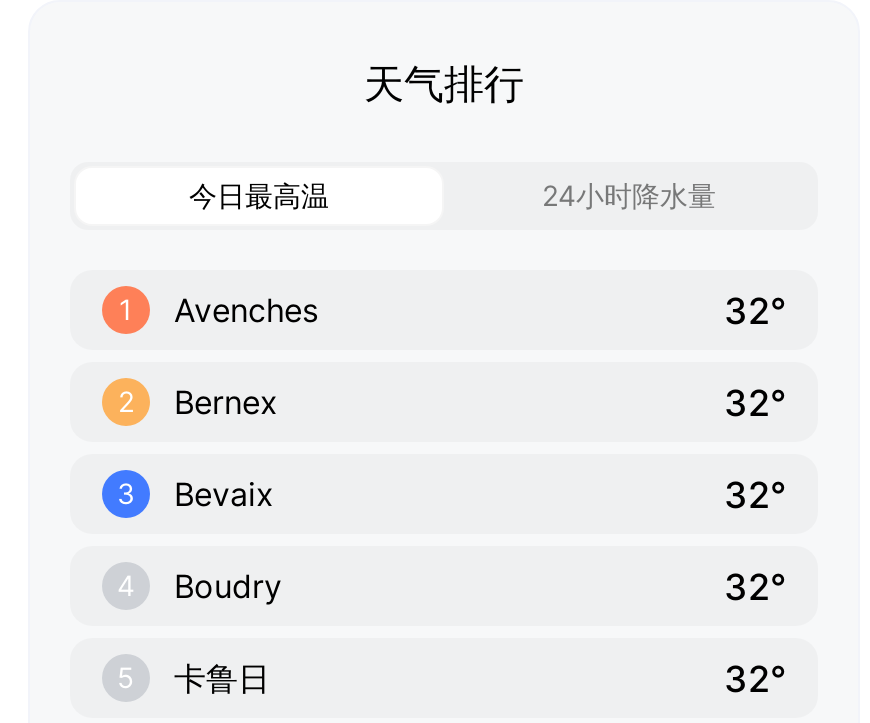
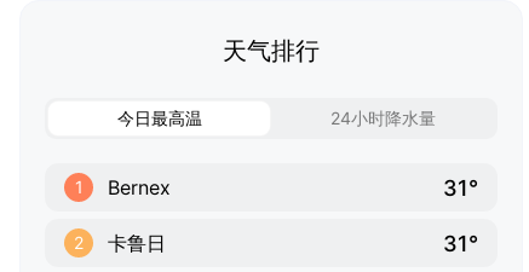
- Avenches
- 32°
- 2

- 32°
- 3
- Bevaix
- 32°
- 4
- Boudry
- 32°
- 5
+ 31°
+ 2

- 32°
+ 31°
